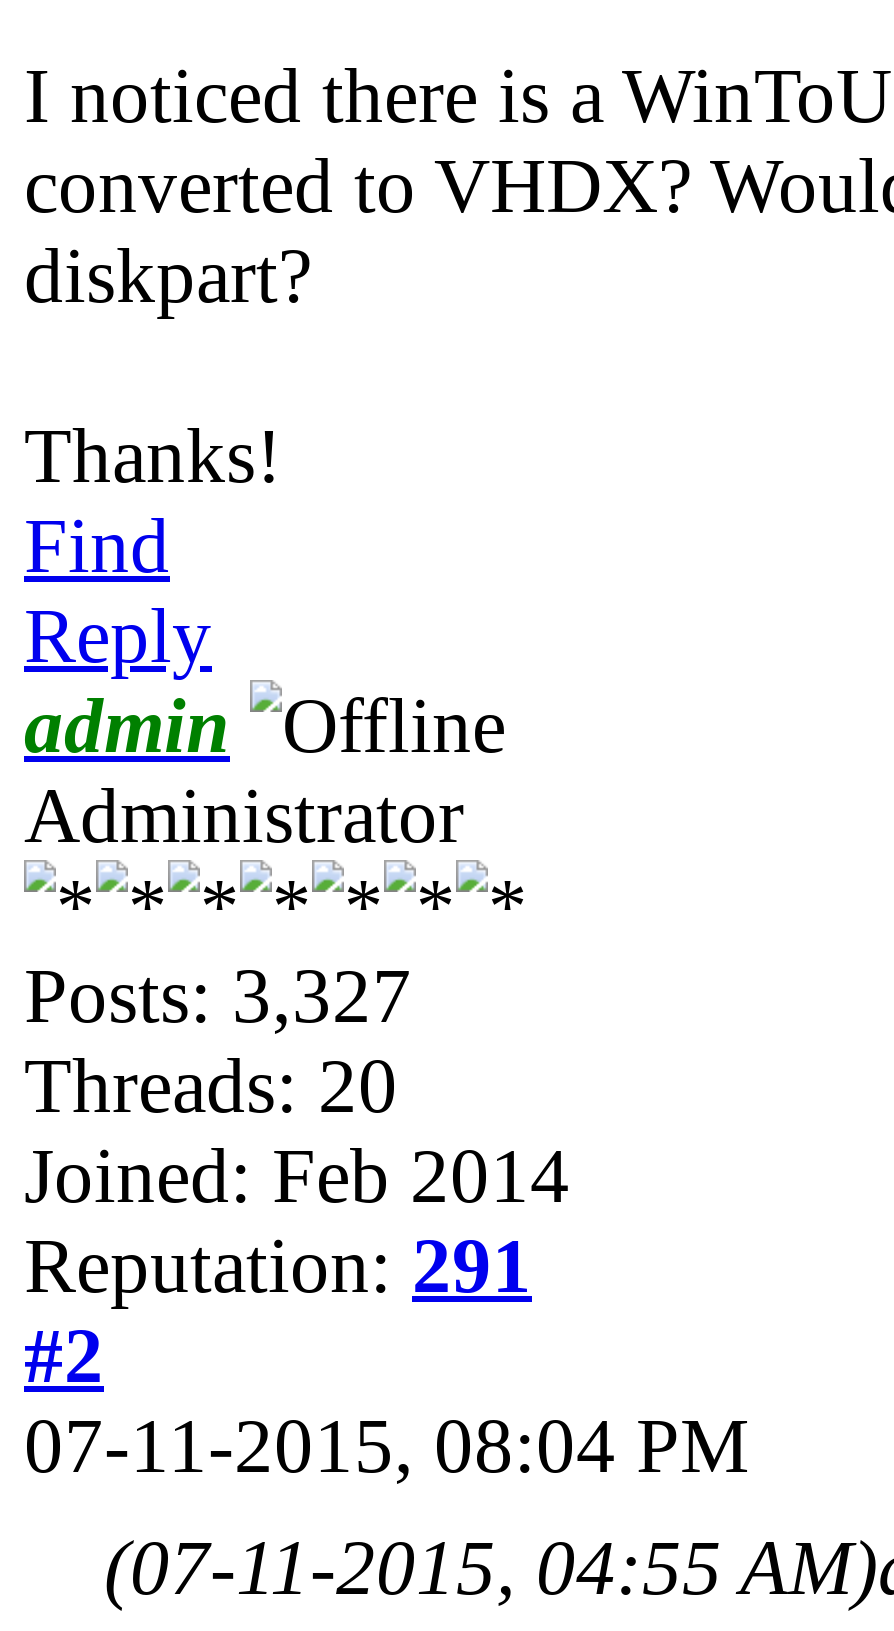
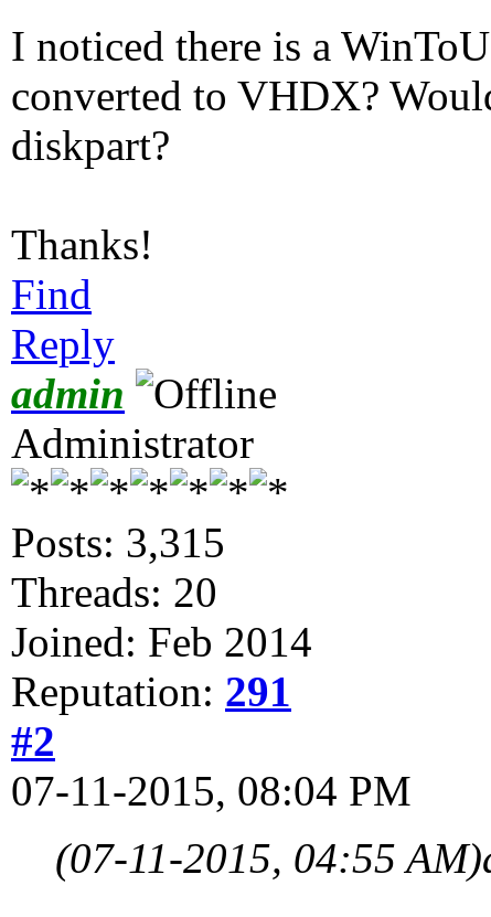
- Posts: 3,327
+ Posts: 3,315
